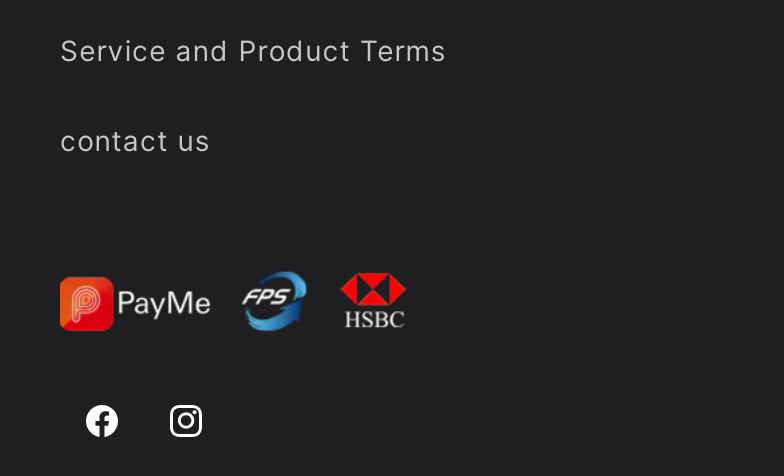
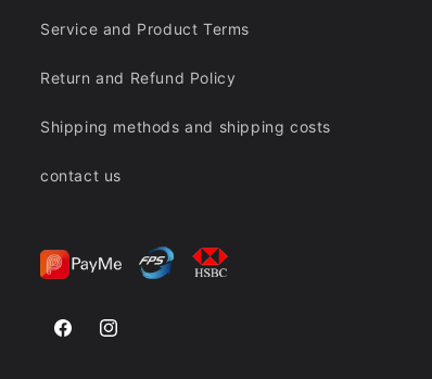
+ Return and Refund Policy
+ Shipping methods and shipping costs
